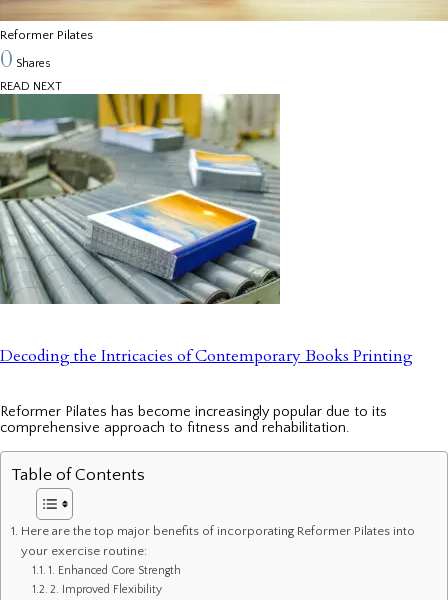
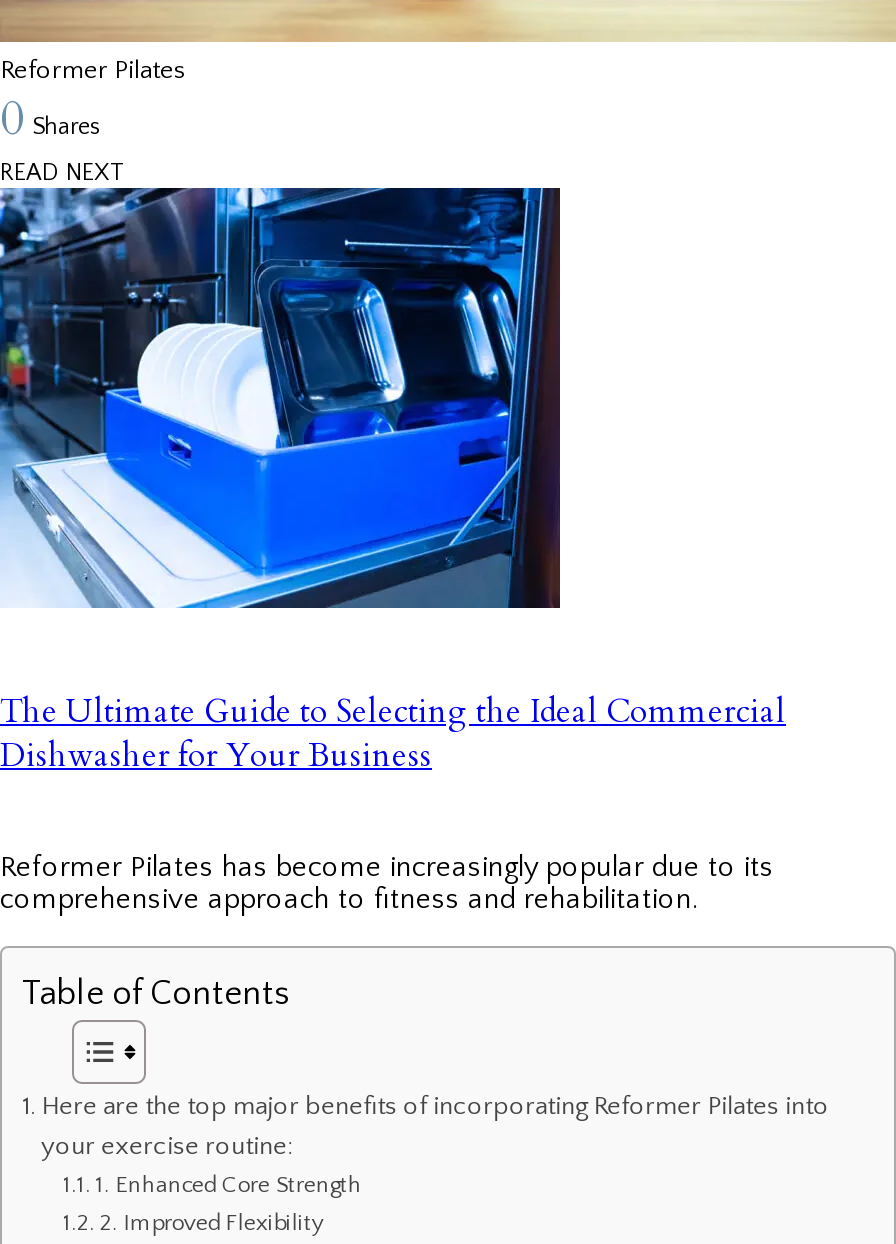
- [image]
+ [image]

- Decoding the Intricacies of Contemporary Books Printing
+ The Ultimate Guide to Selecting the Ideal Commercial
+ Dishwasher for Your Business
